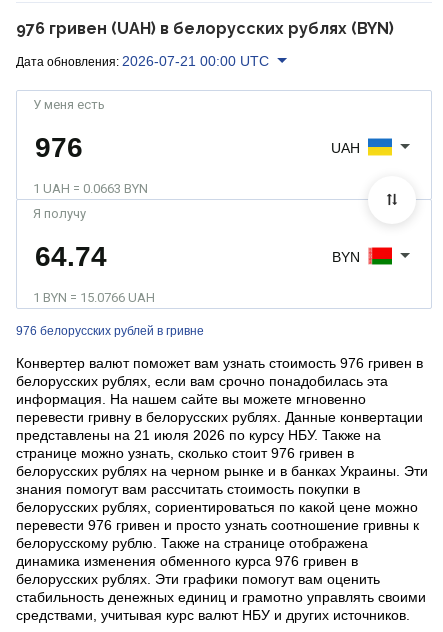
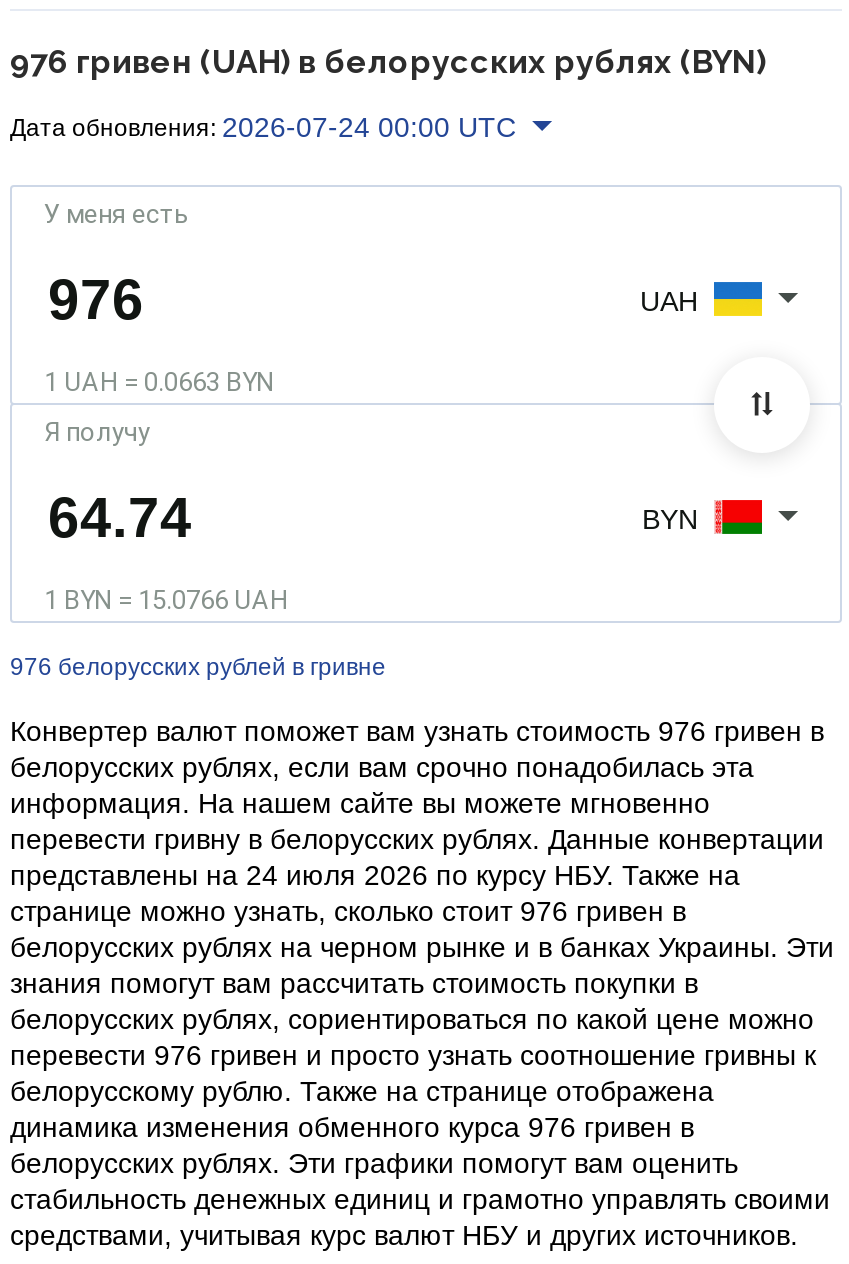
- Дата обновления: 2026-07-21 00:00 UTC
+ Дата обновления: 2026-07-24 00:00 UTC

- представлены на 21 июля 2026 по курсу НБУ. Также на
+ представлены на 24 июля 2026 по курсу НБУ. Также на
